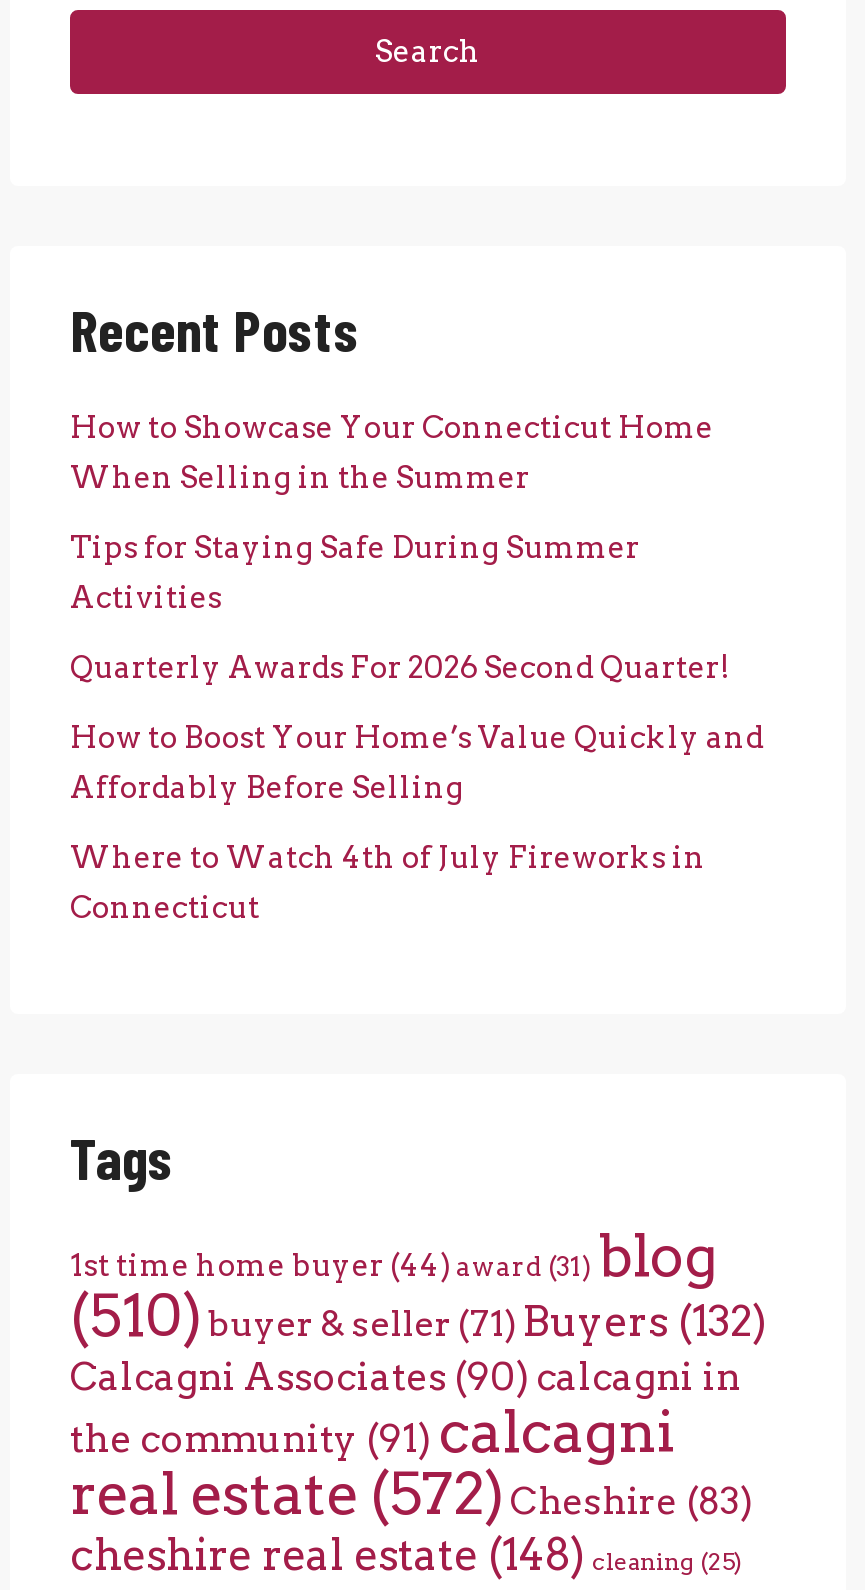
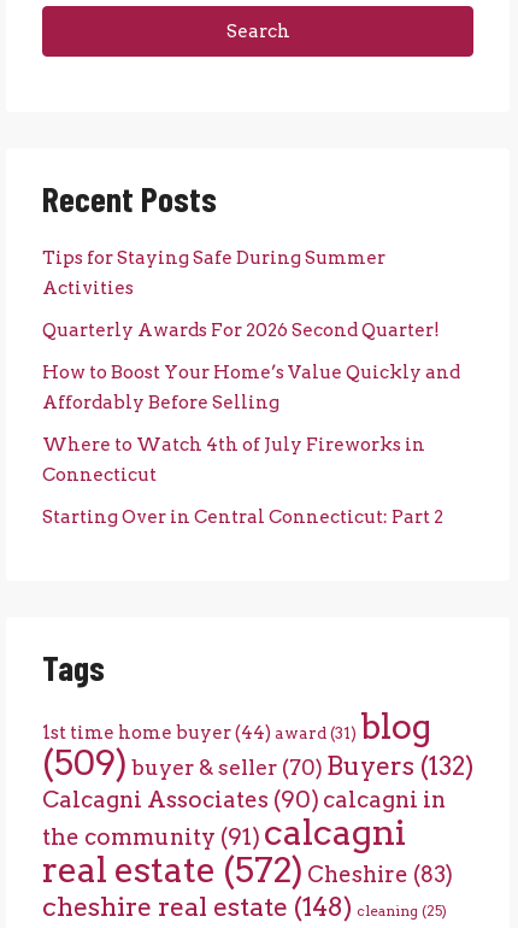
- How to Showcase Your Connecticut Home
- When Selling in the Summer

moved up: Tips for Staying Safe During Summer | Activities | Quarterly Awards For 2026 Second Quarter! | How to Boost Your Home’s Value Quickly and | Affordably Before Selling | Where to Watch 4th of July Fireworks in | Connecticut

+ Starting Over in Central Connecticut: Part 2

- (510) buyer & seller(71) Buyers (132)
+ (509) buyer & seller(70) Buyers (132)
